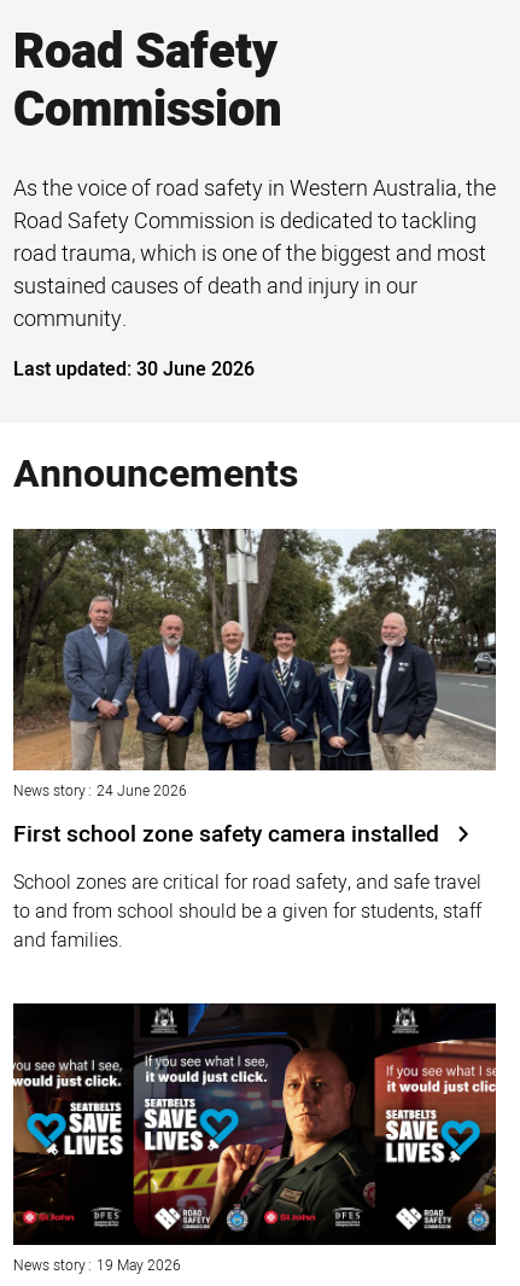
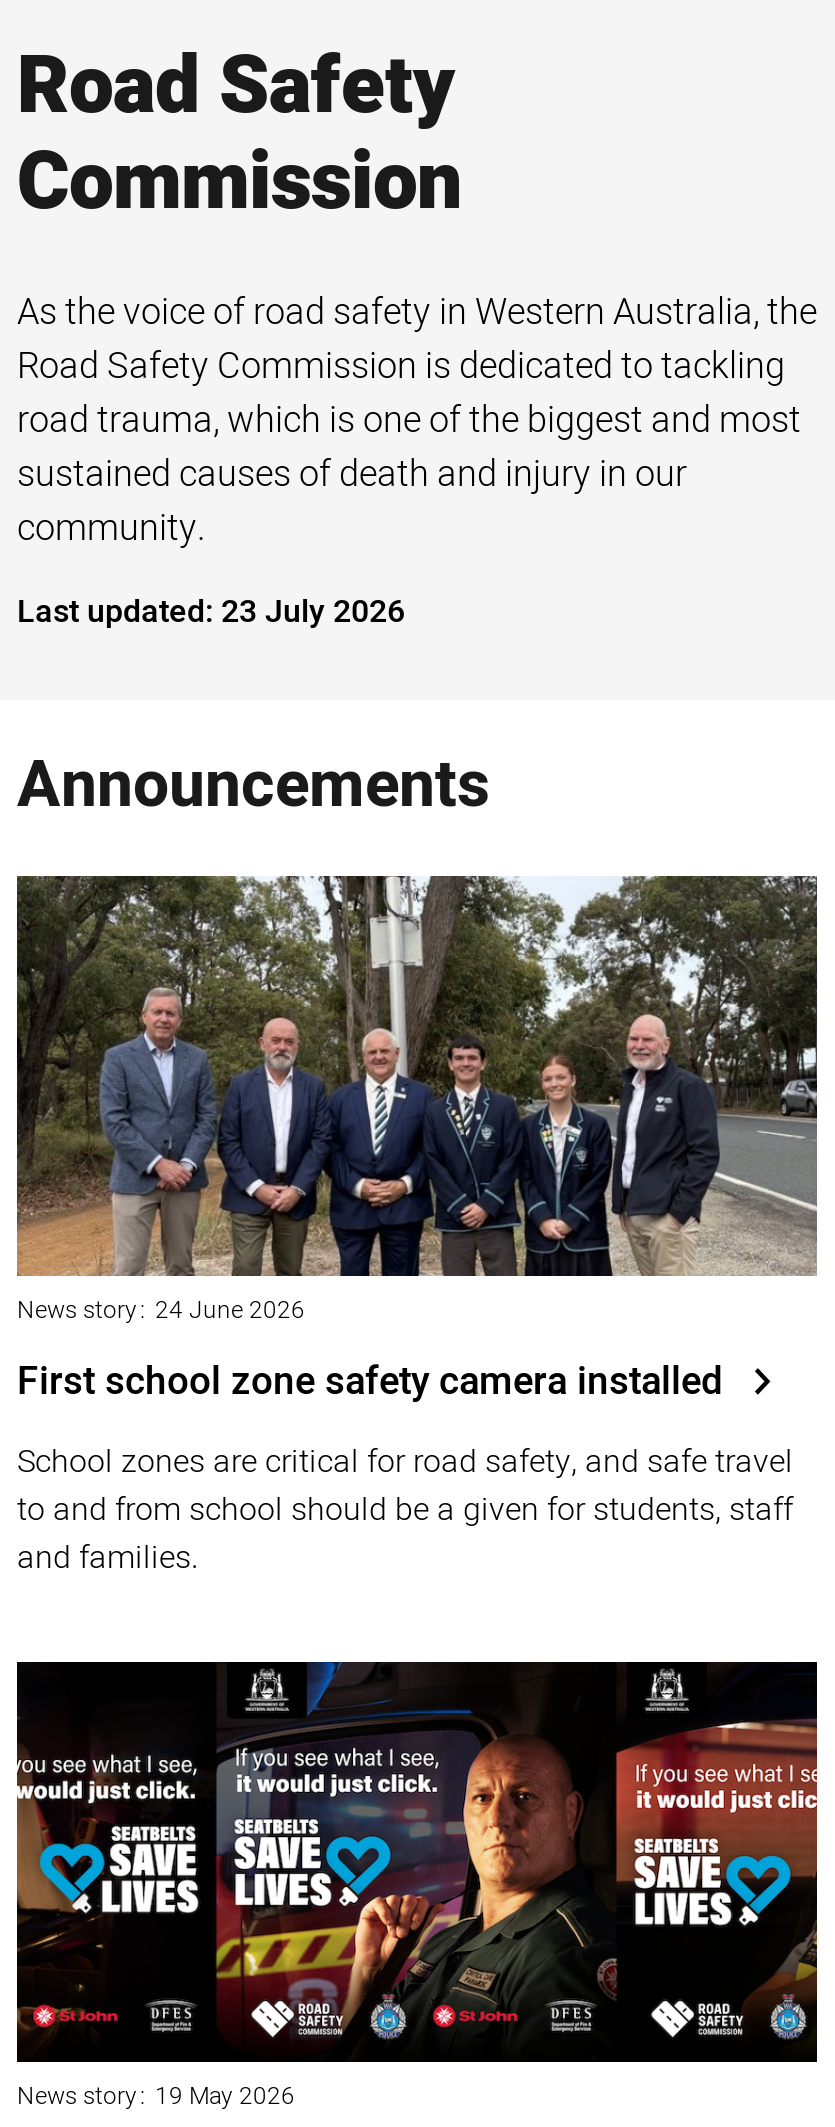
- Last updated: 30 June 2026
+ Last updated: 23 July 2026
